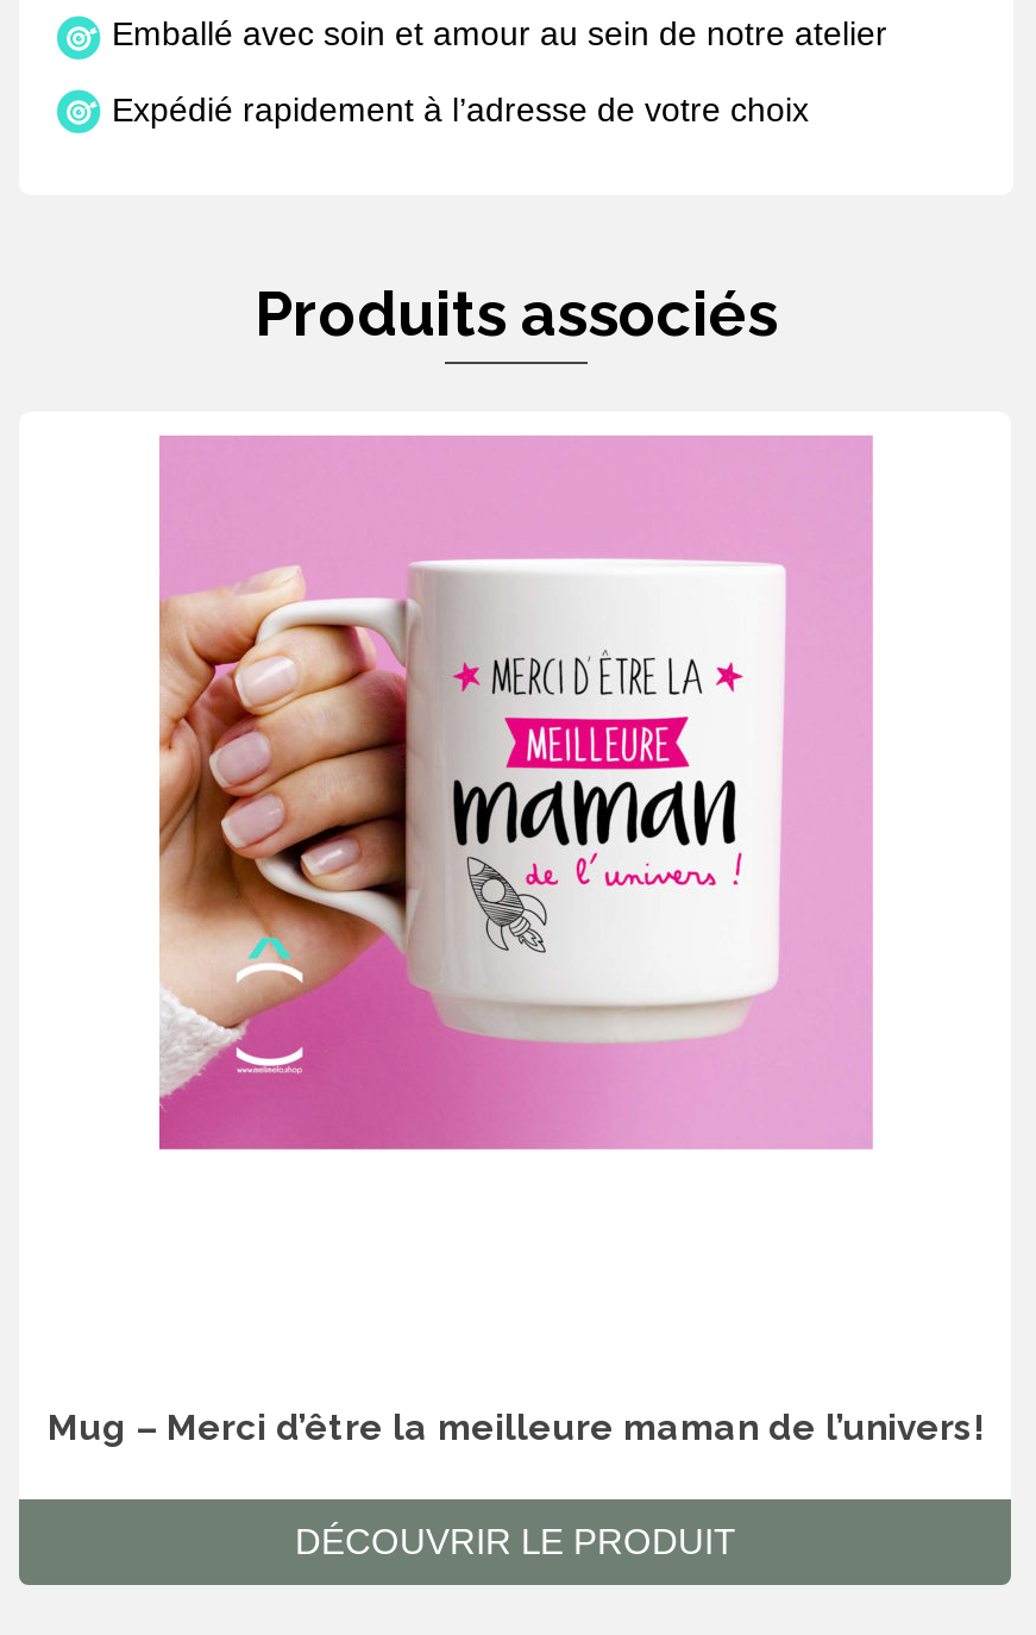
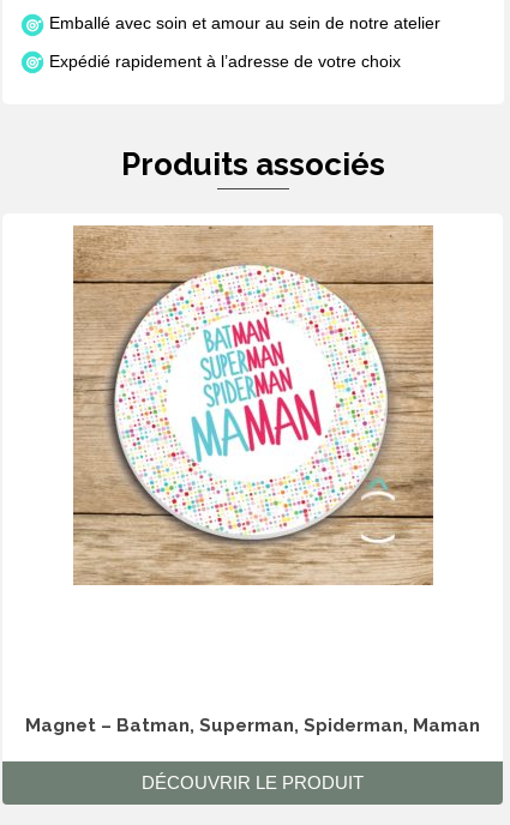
- [image]
+ [image]

- Mug – Merci d’être la meilleure maman de l’univers!
+ Magnet – Batman, Superman, Spiderman, Maman
